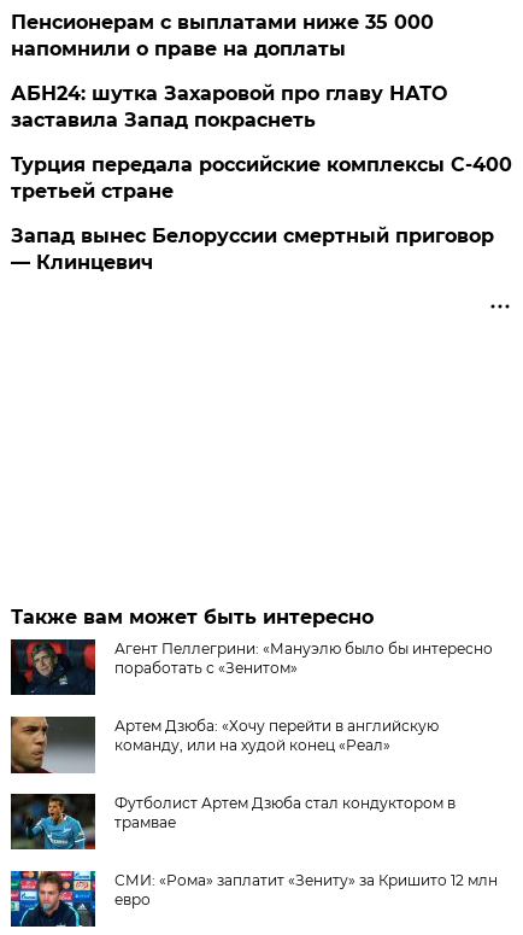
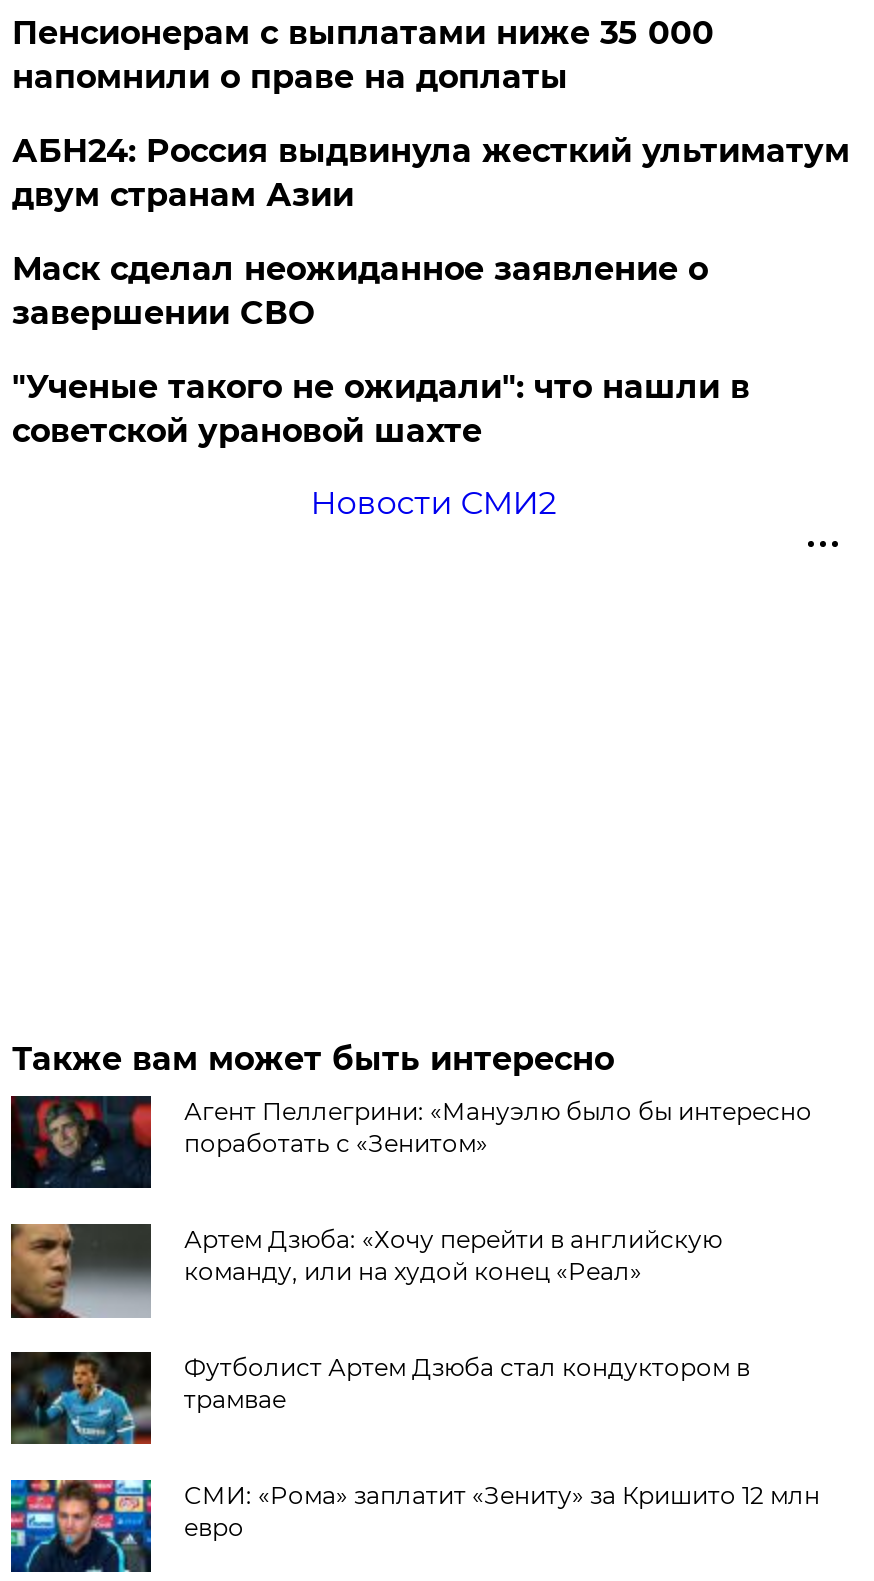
- АБН24: шутка Захаровой про главу НАТО
- заставила Запад покраснеть
- Турция передала российские комплексы С-400
- третьей стране
- Запад вынес Белоруссии смертный приговор
- — Клинцевич
+ АБН24: Россия выдвинула жесткий ультиматум
+ двум странам Азии
+ Маск сделал неожиданное заявление о
+ завершении СВО
+ "Ученые такого не ожидали": что нашли в
+ советской урановой шахте
+ Новости СМИ2
